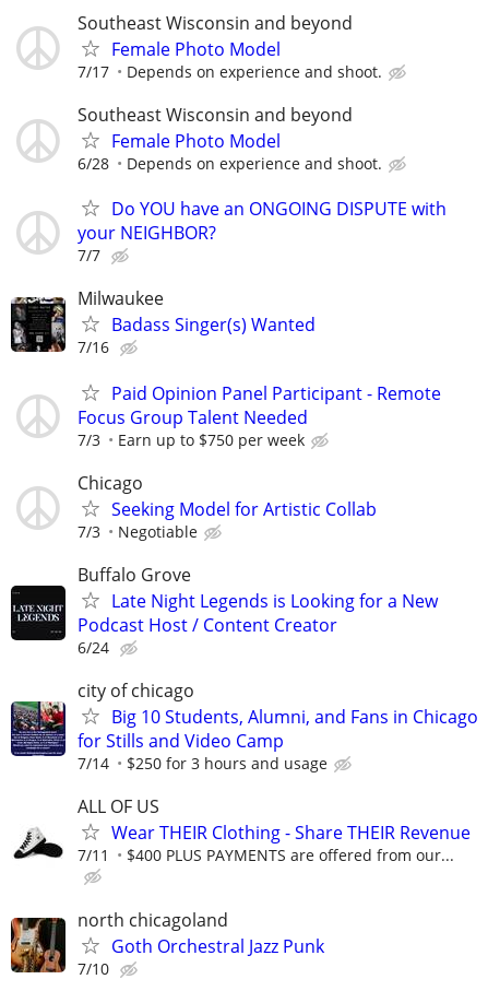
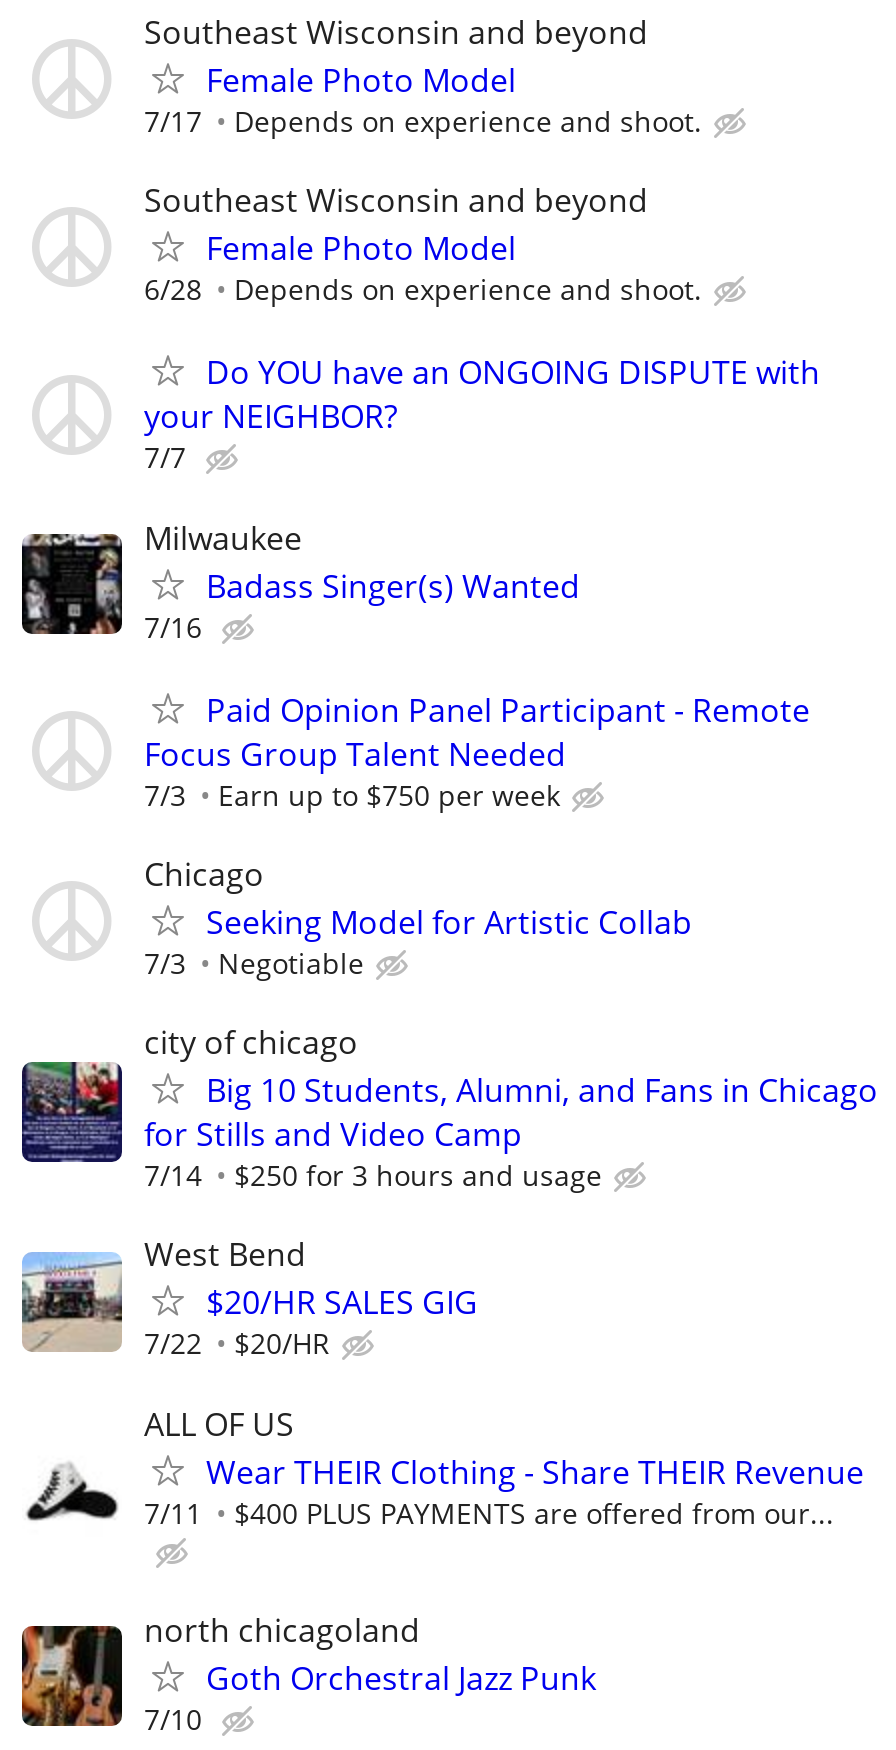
- [image]
- Buffalo Grove
- Late Night Legends is Looking for a New
- Podcast Host / Content Creator
- 6/24

moved up: [image] | city of chicago | Big 10 Students, Alumni, and Fans in Chicago | for Stills and Video Camp | 7/14 | $250 for 3 hours and usage

+ [image]
+ West Bend
+ $20/HR SALES GIG
+ 7/22
+ $20/HR
